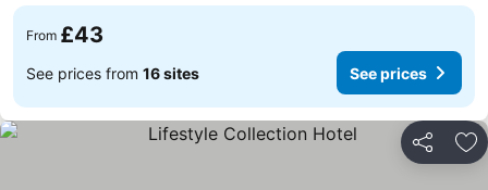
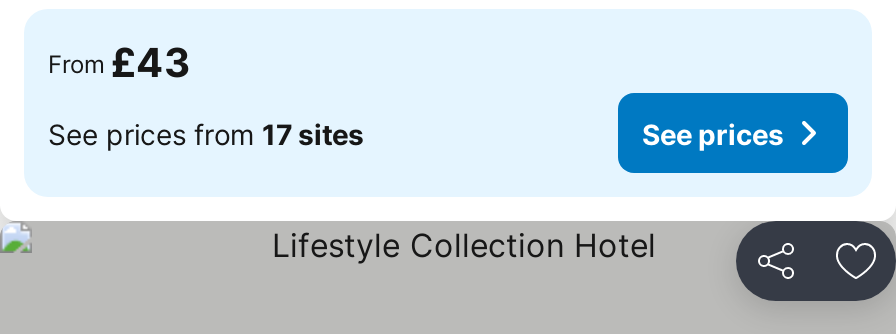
- See prices from 16 sites
+ See prices from 17 sites
